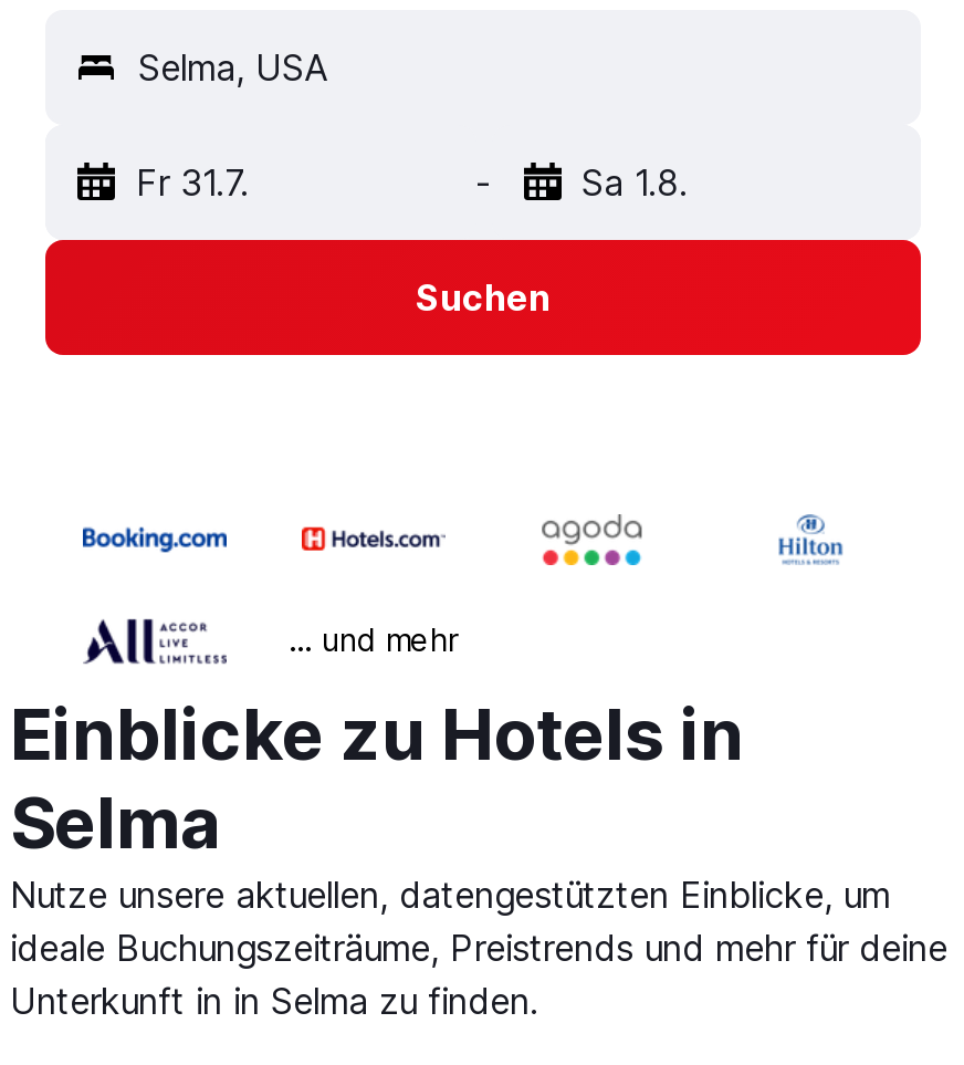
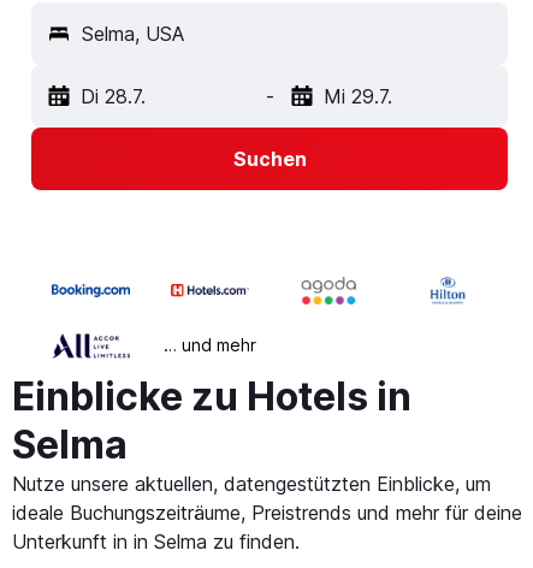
- Fr 31.7.
+ Di 28.7.

- Sa 1.8.
+ Mi 29.7.
